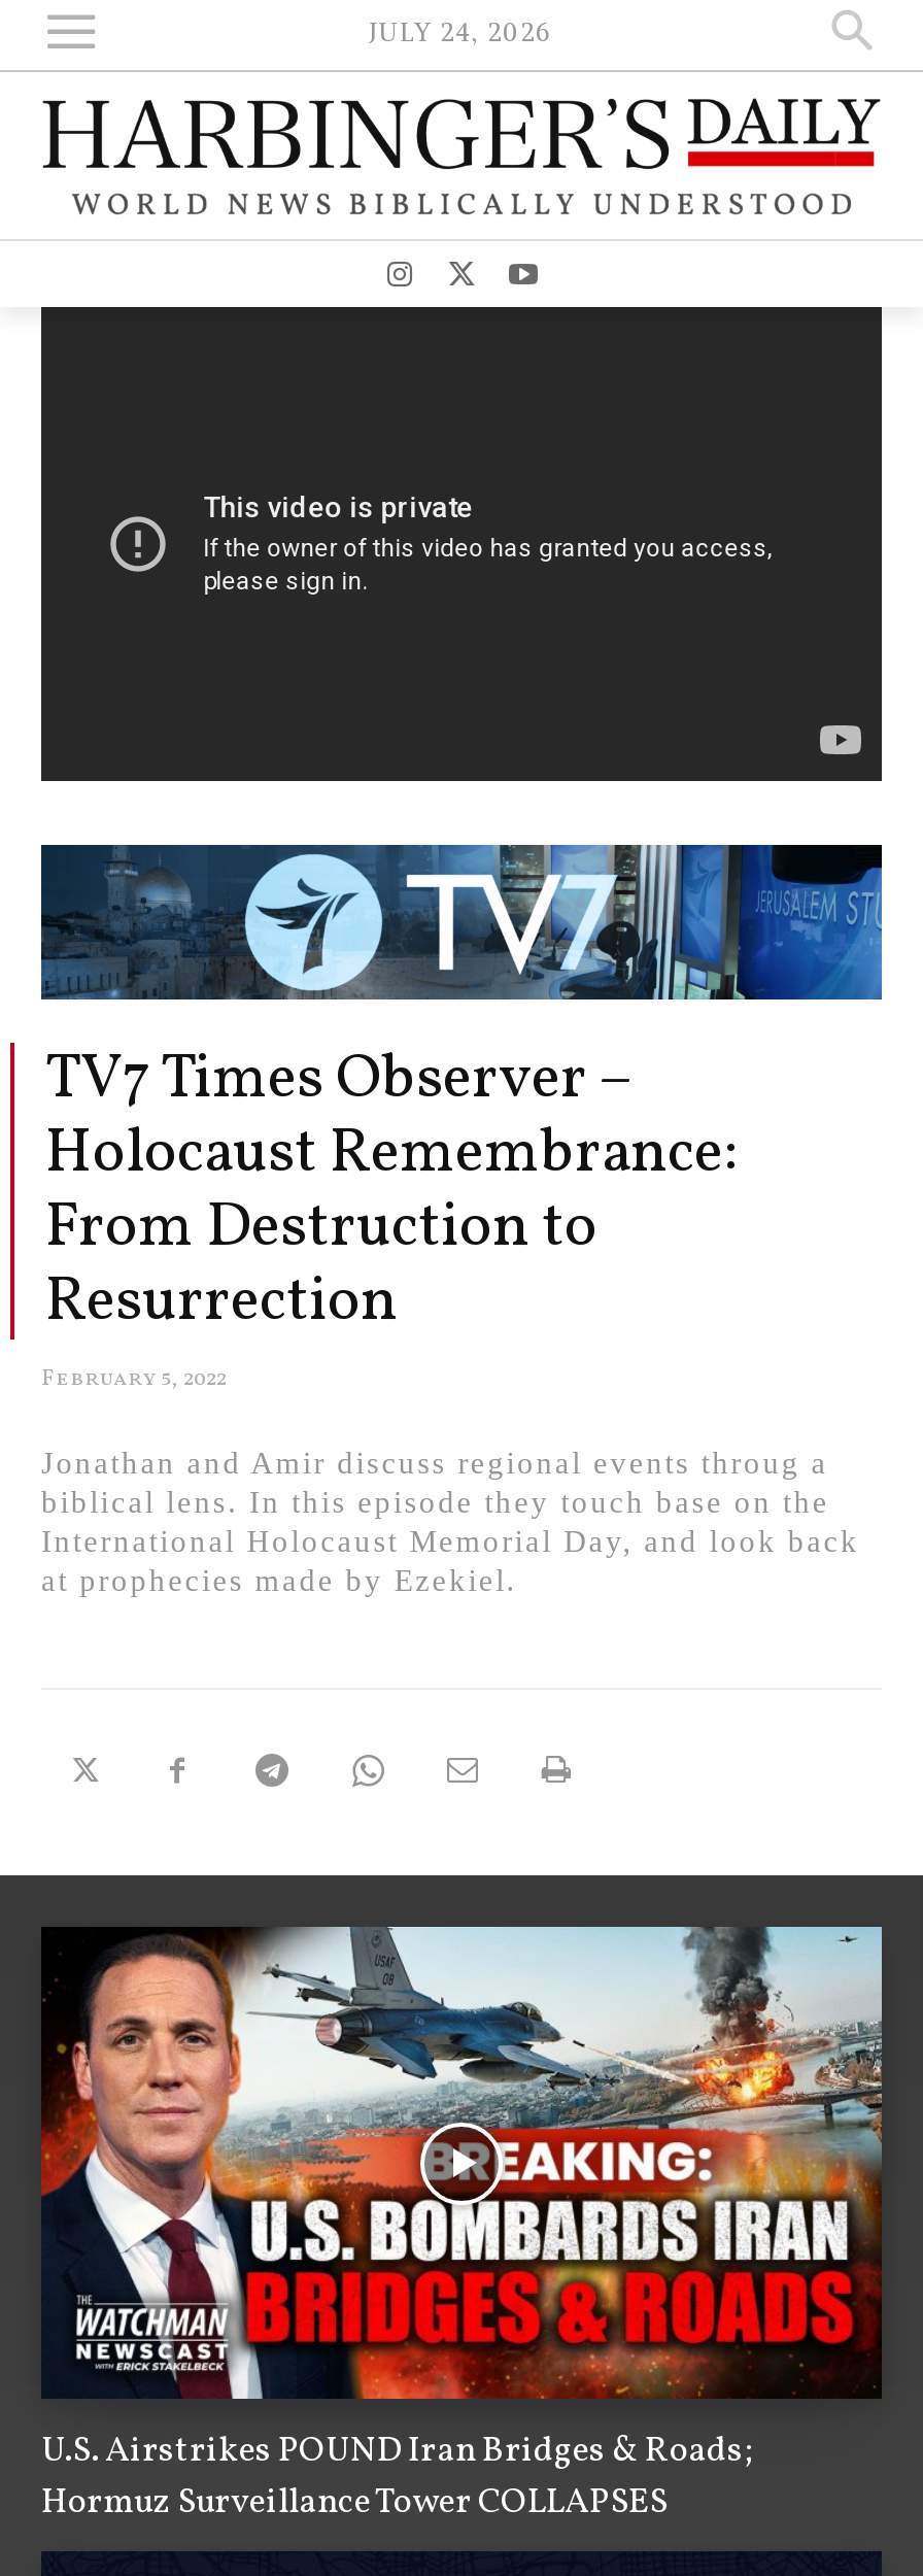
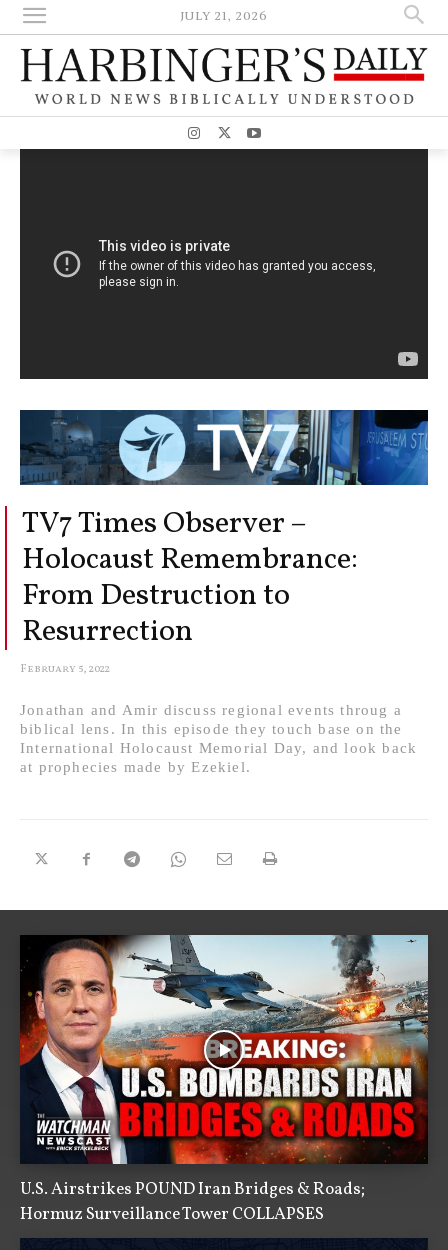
- JULY 24, 2026
+ JULY 21, 2026
